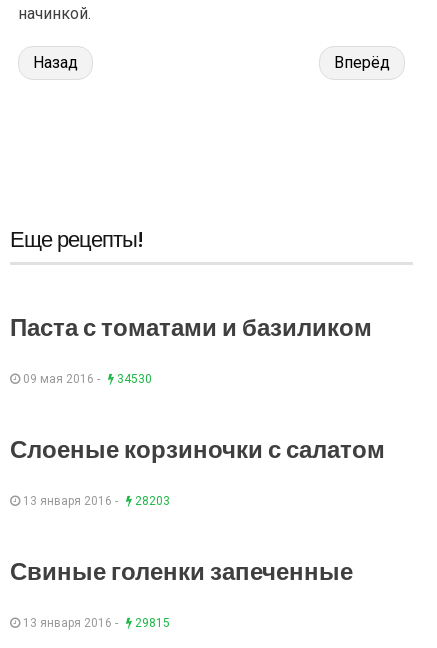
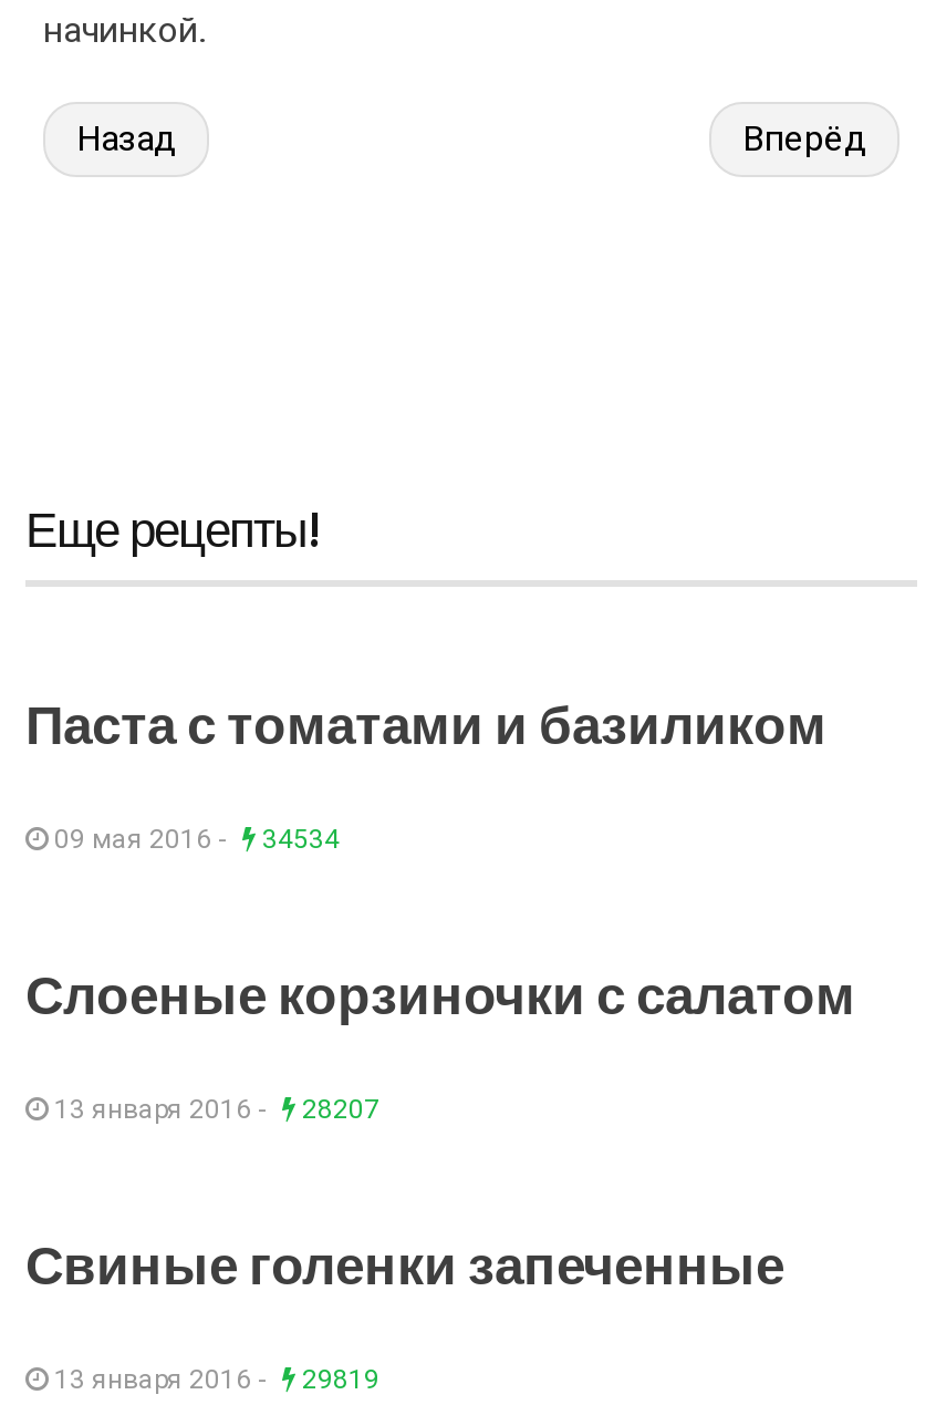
- 09 мая 2016 - 34530
+ 09 мая 2016 - 34534

- 13 января 2016 - 28203
+ 13 января 2016 - 28207

- 13 января 2016 - 29815
+ 13 января 2016 - 29819
